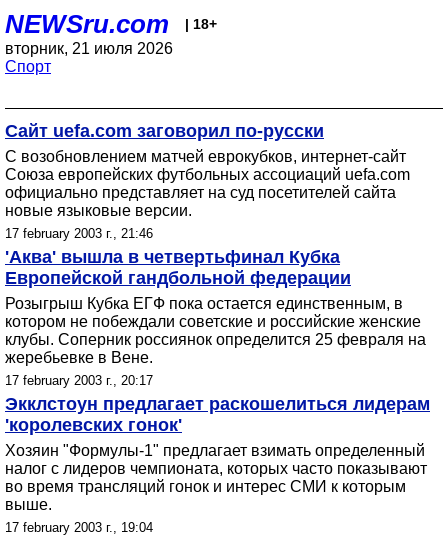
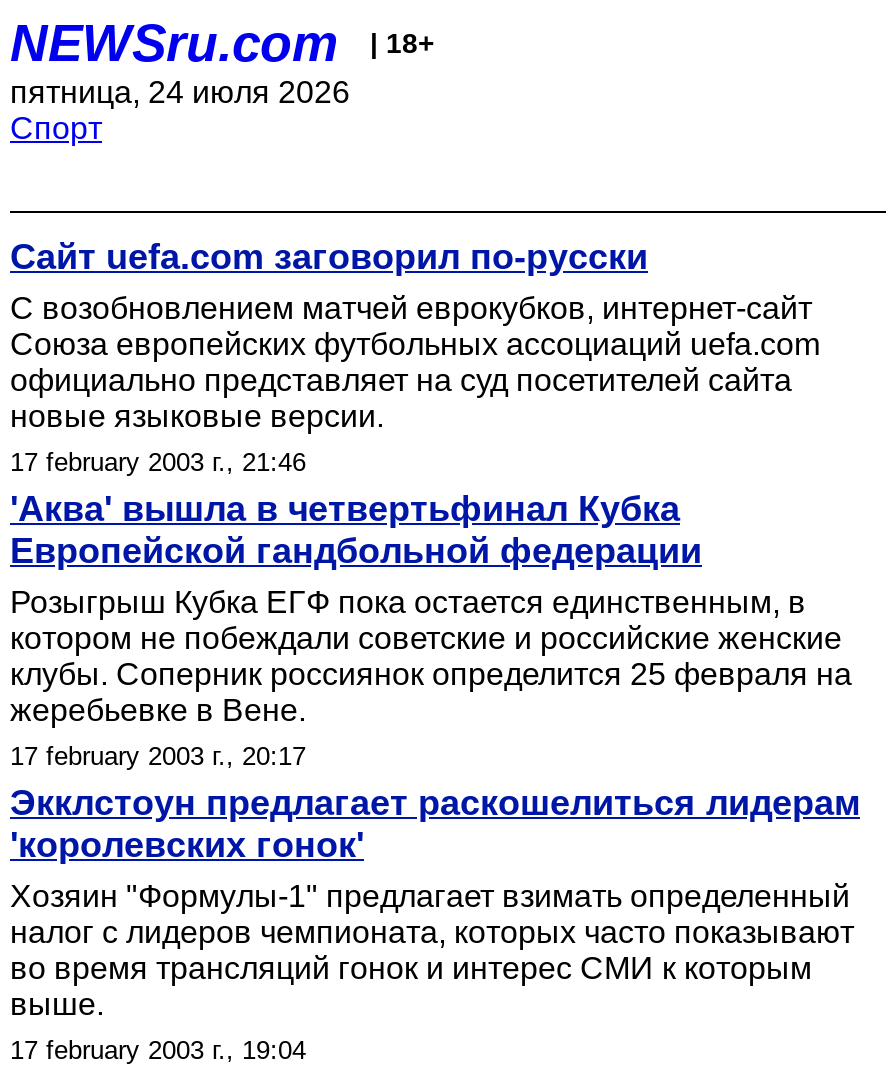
- вторник, 21 июля 2026
+ пятница, 24 июля 2026
